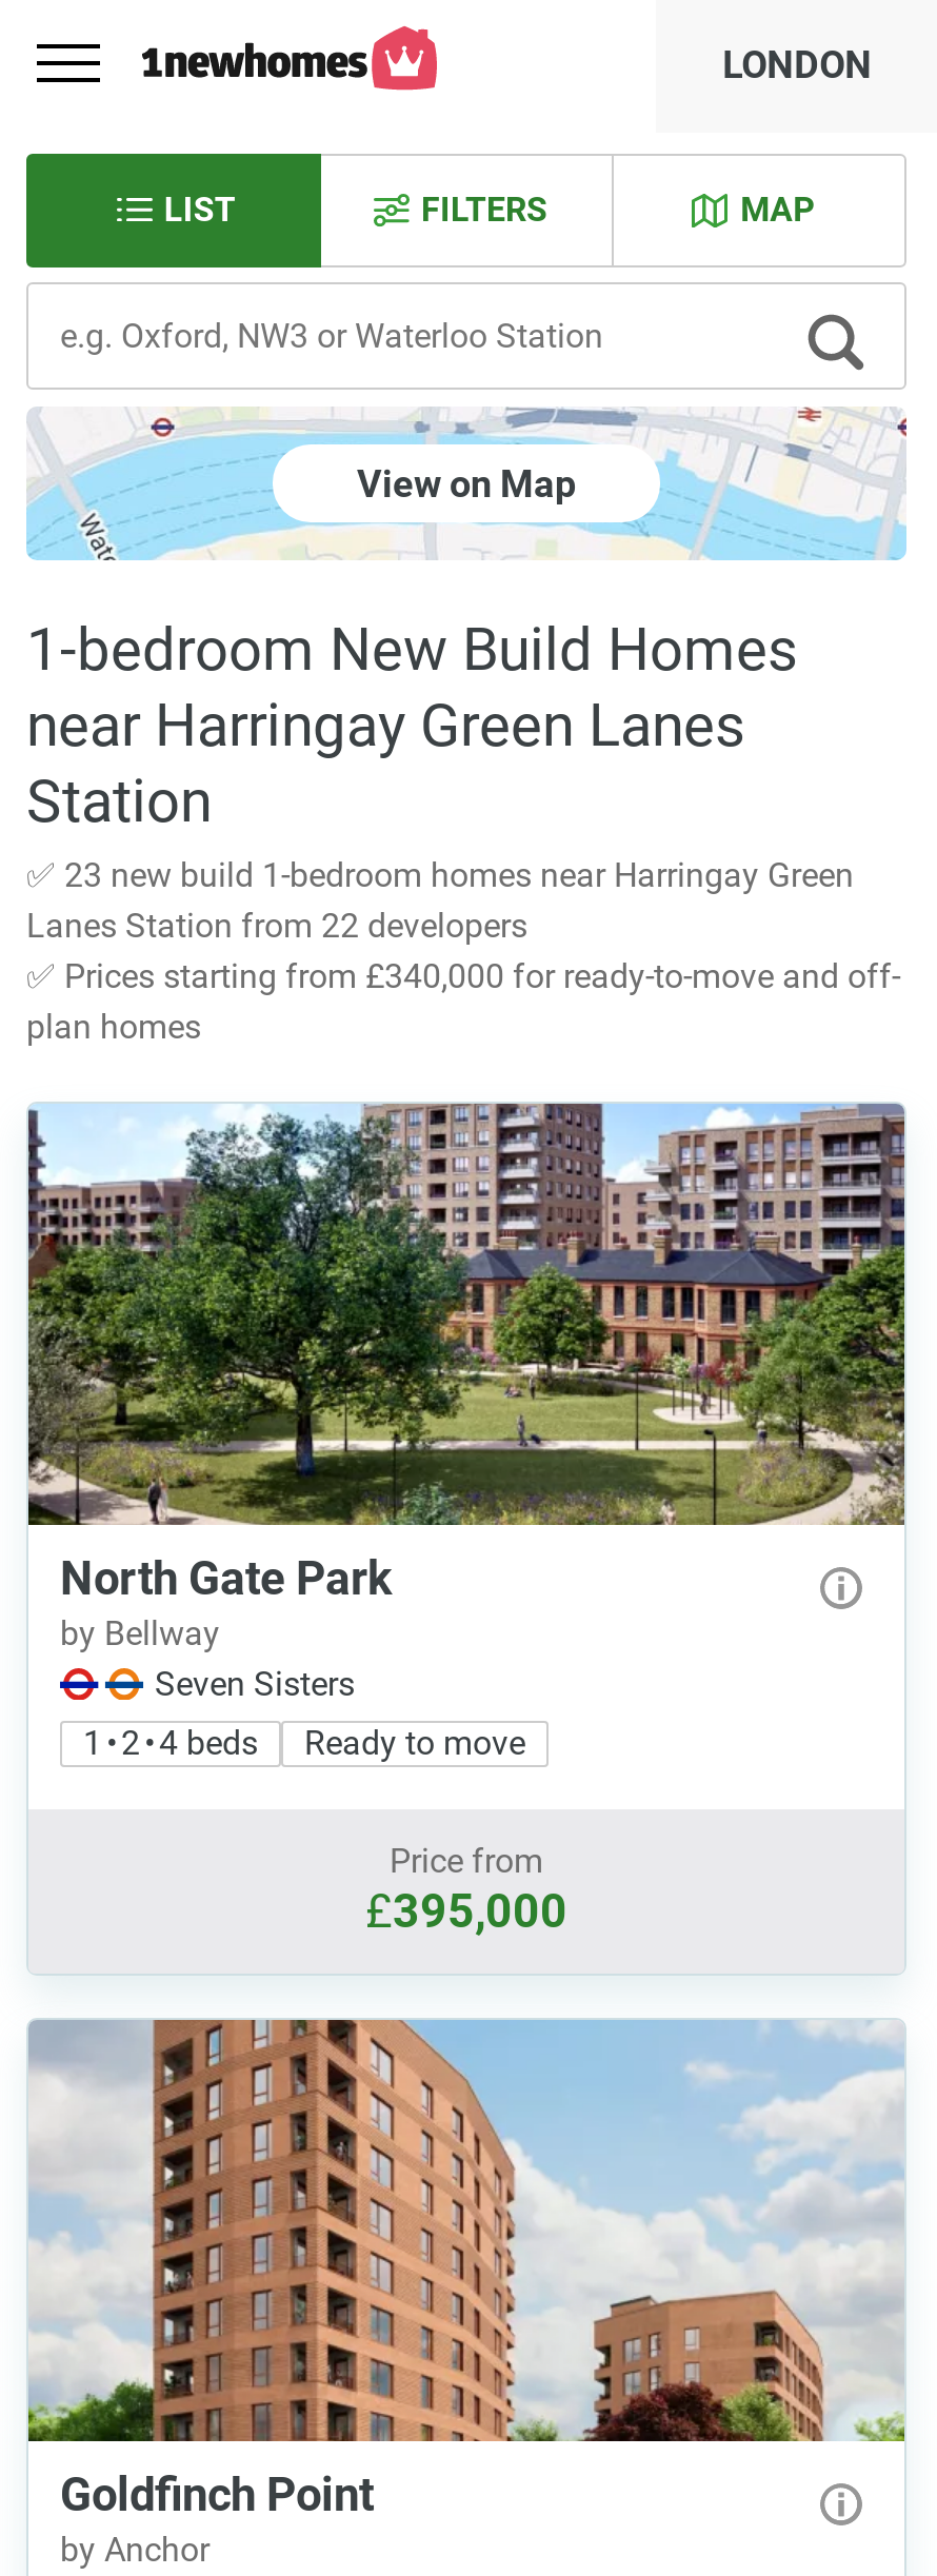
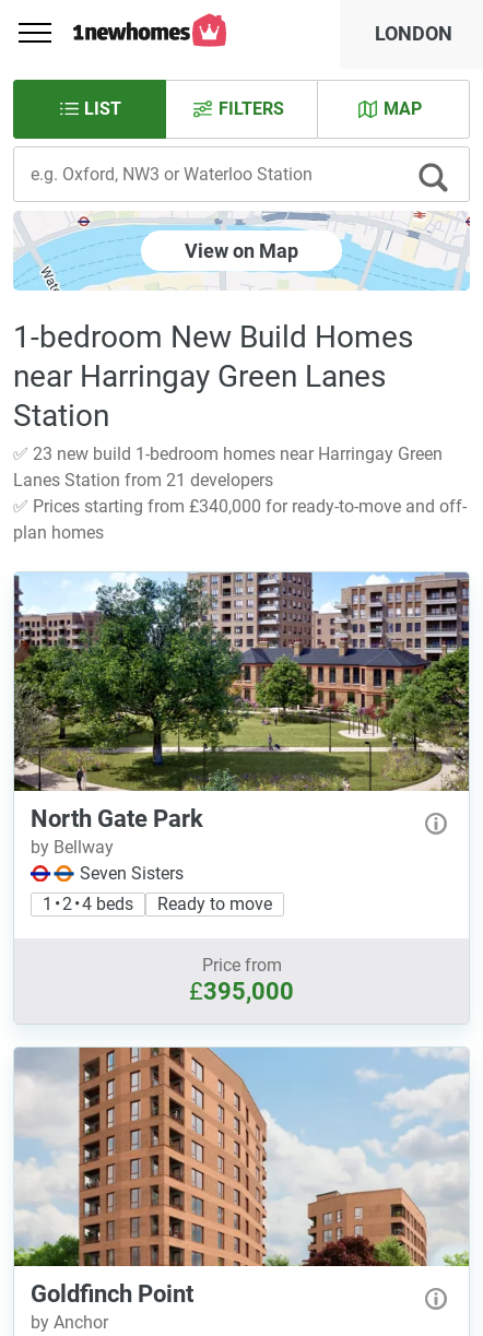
- Lanes Station from 22 developers
+ Lanes Station from 21 developers
